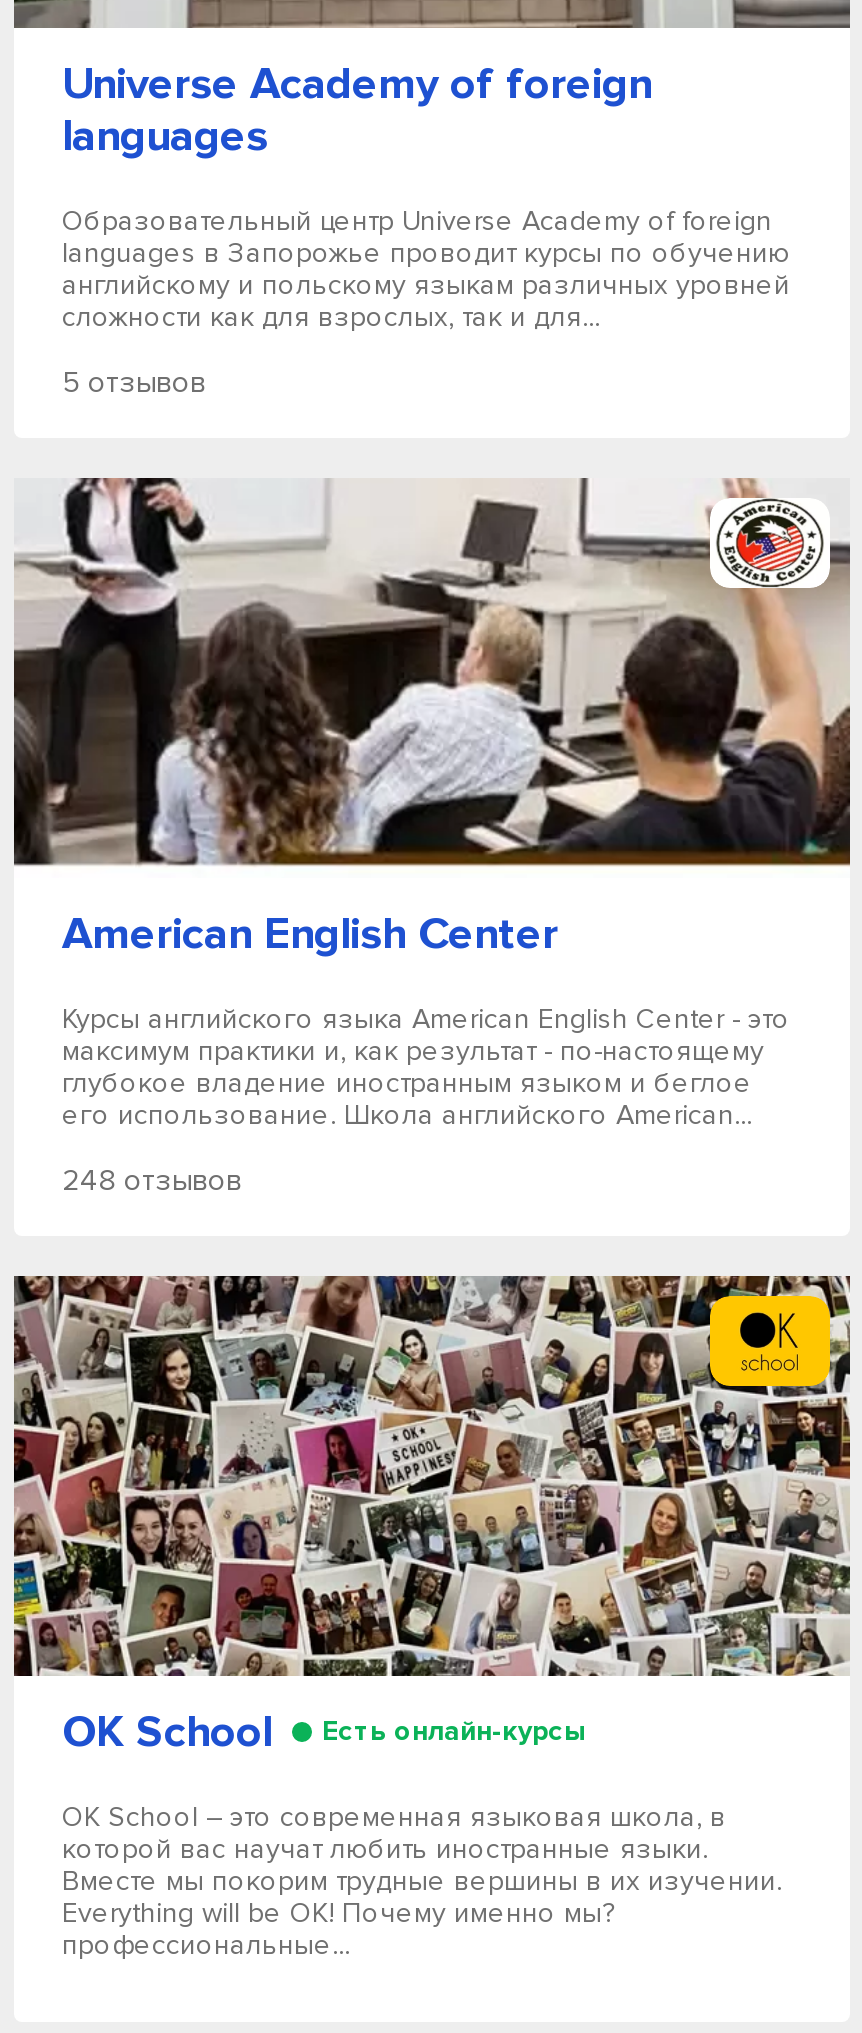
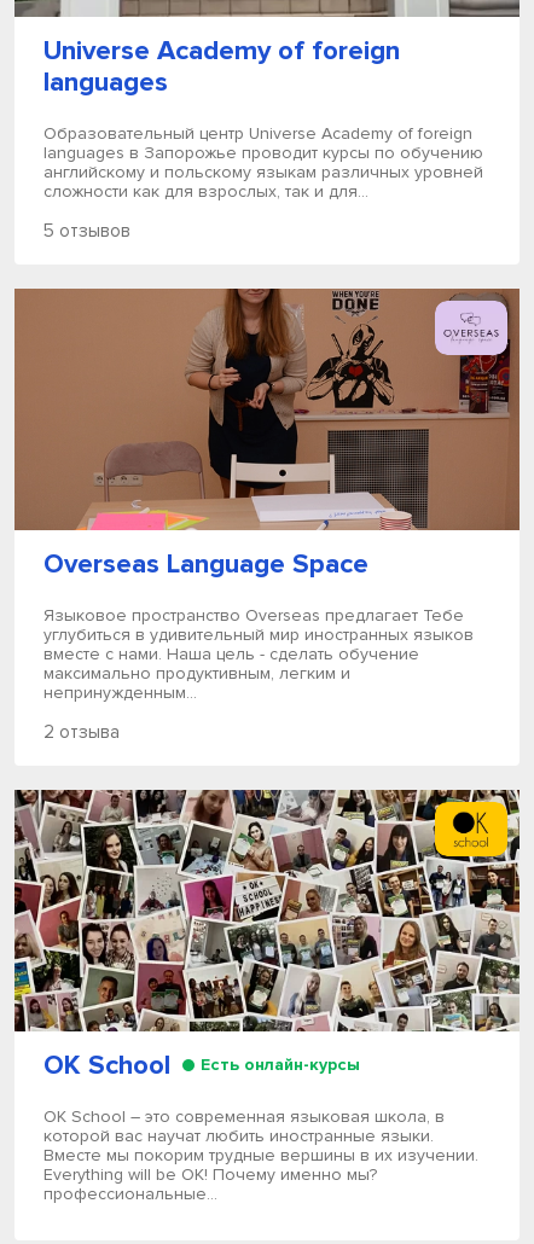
- [image]
- American English Center
+ [image]
+ Overseas Language Space

- Курсы английского языка American English Center - это
- максимум практики и, как результат - по-настоящему
- глубокое владение иностранным языком и беглое
- его использование. Школа английского American...
+ Языковое пространство Overseas предлагает Тебе
+ углубиться в удивительный мир иностранных языков
+ вместе с нами. Наша цель - сделать обучение
+ максимально продуктивным, легким и
+ непринужденным...

- 248 отзывов
+ 2 отзыва
